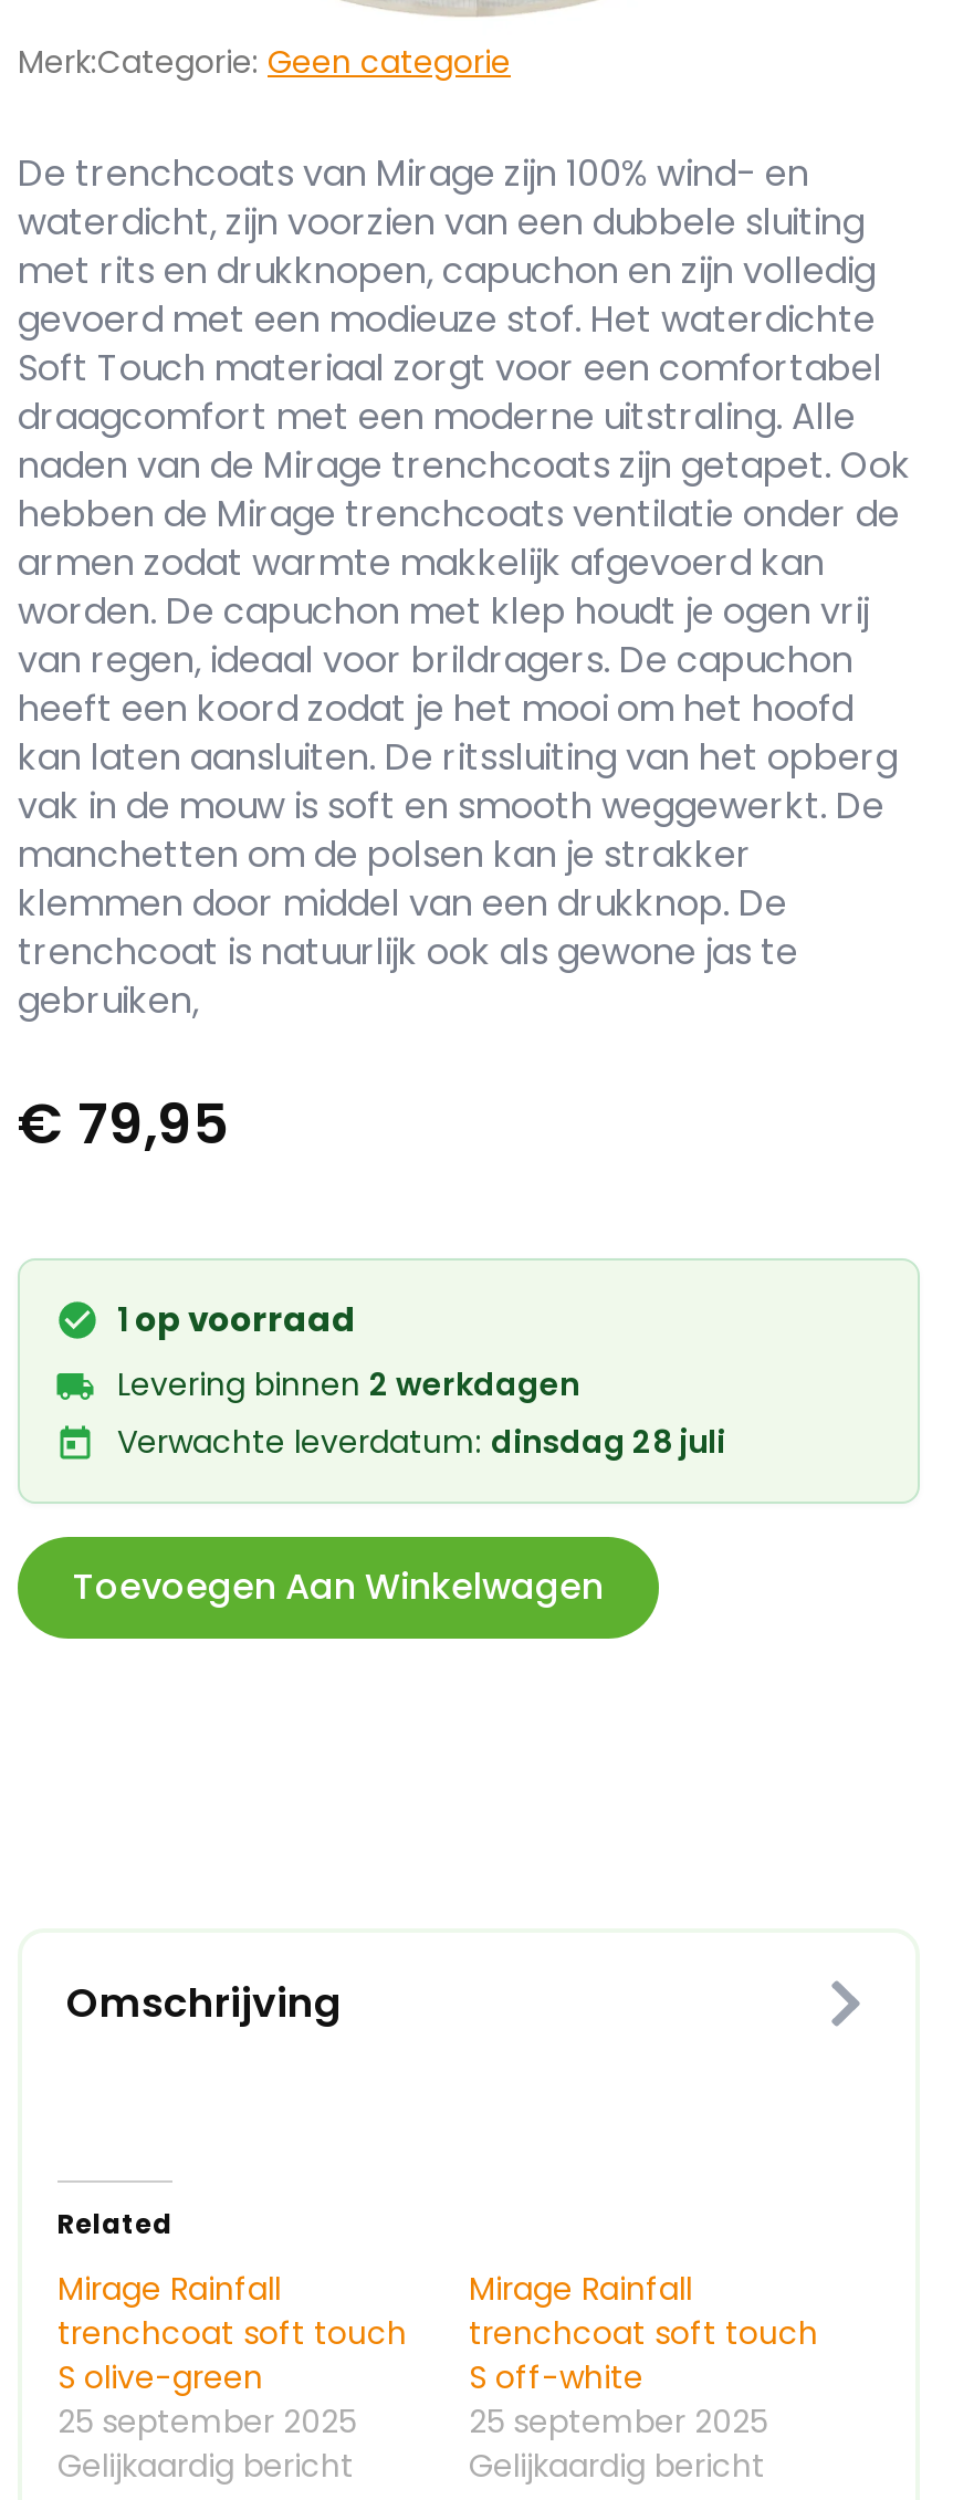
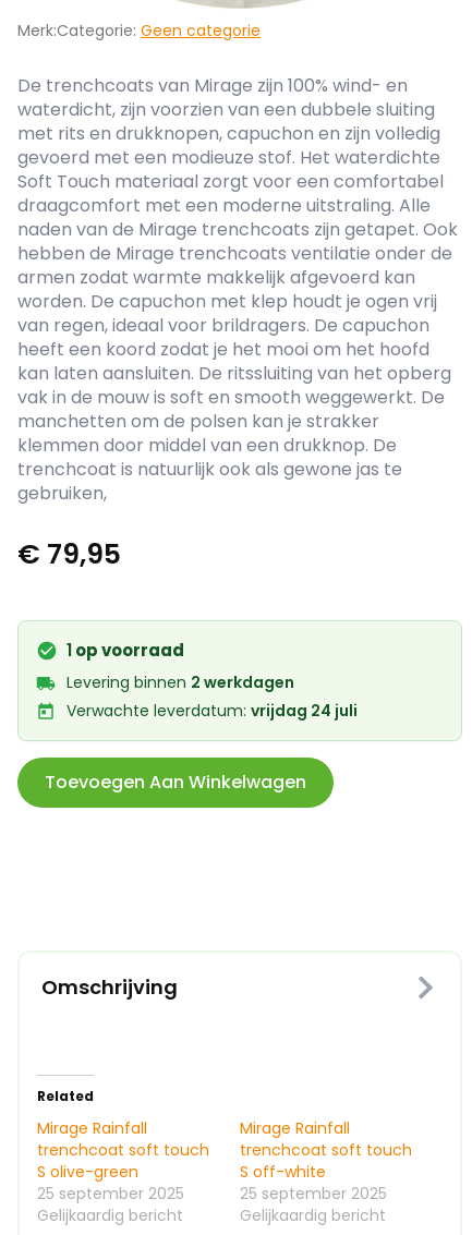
- Verwachte leverdatum: dinsdag 28 juli
+ Verwachte leverdatum: vrijdag 24 juli
